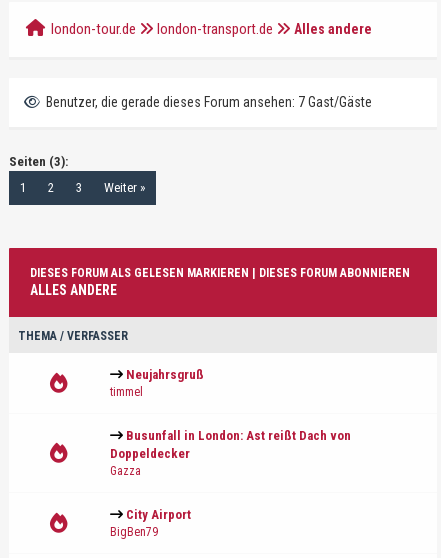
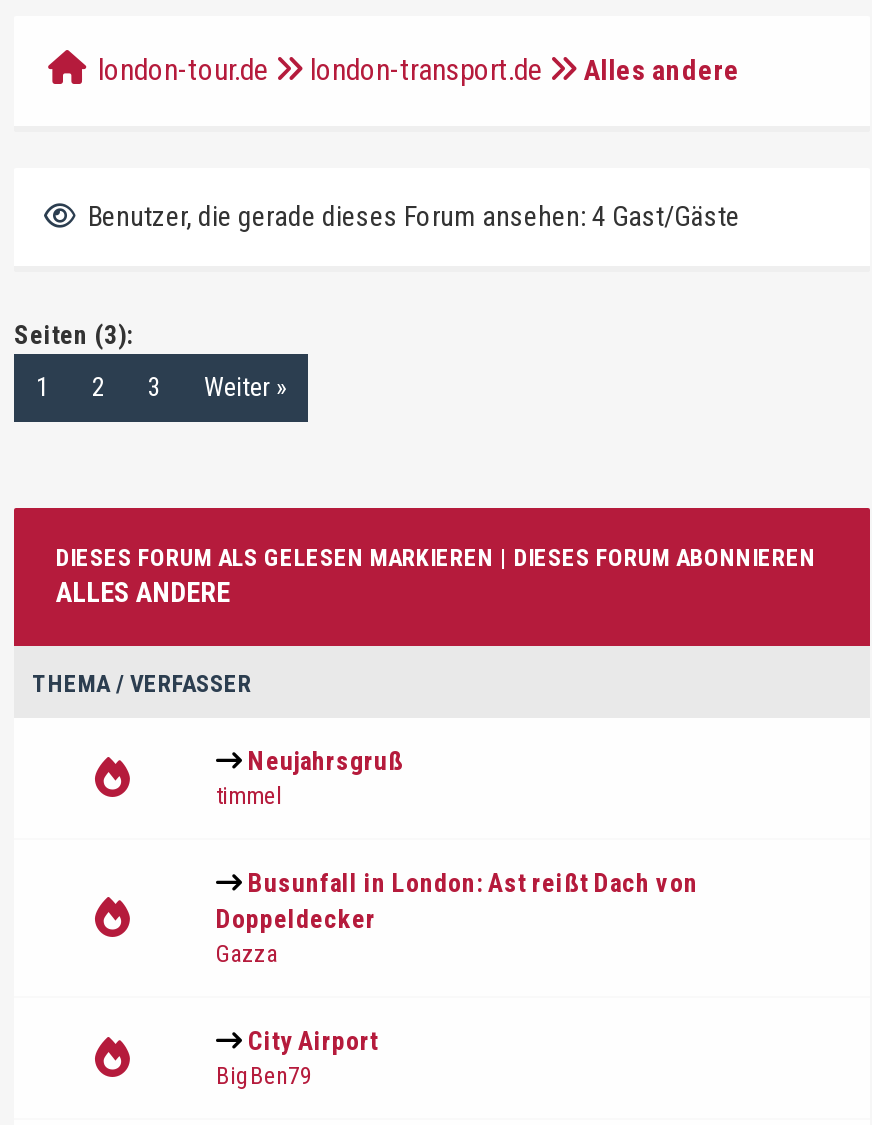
- Benutzer, die gerade dieses Forum ansehen: 7 Gast/Gäste
+ Benutzer, die gerade dieses Forum ansehen: 4 Gast/Gäste
